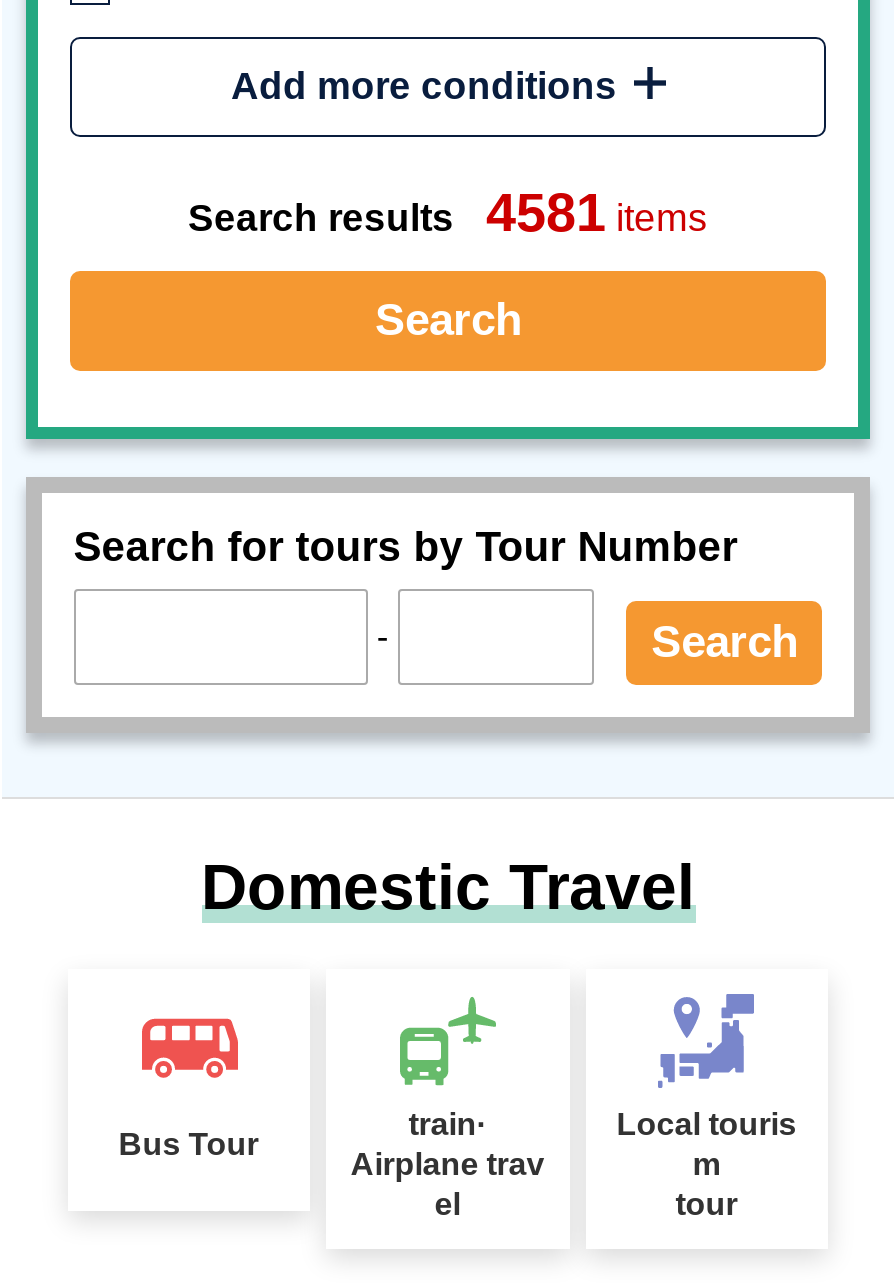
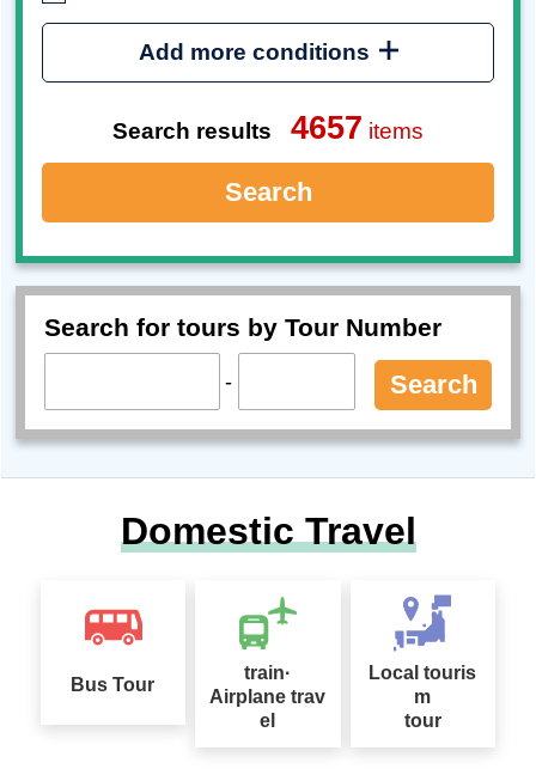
- Search results 4581 items
+ Search results 4657 items
